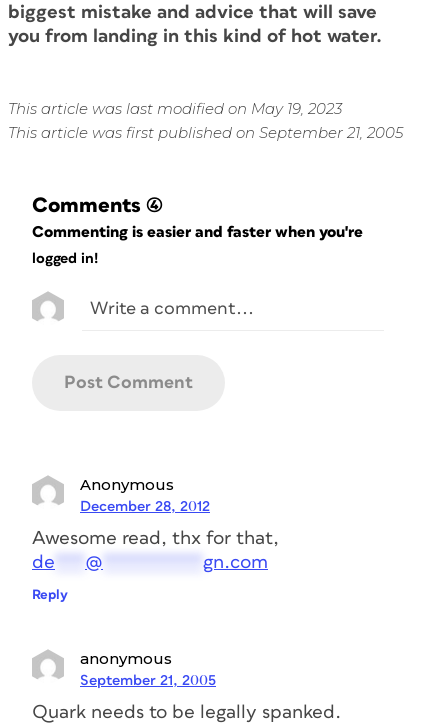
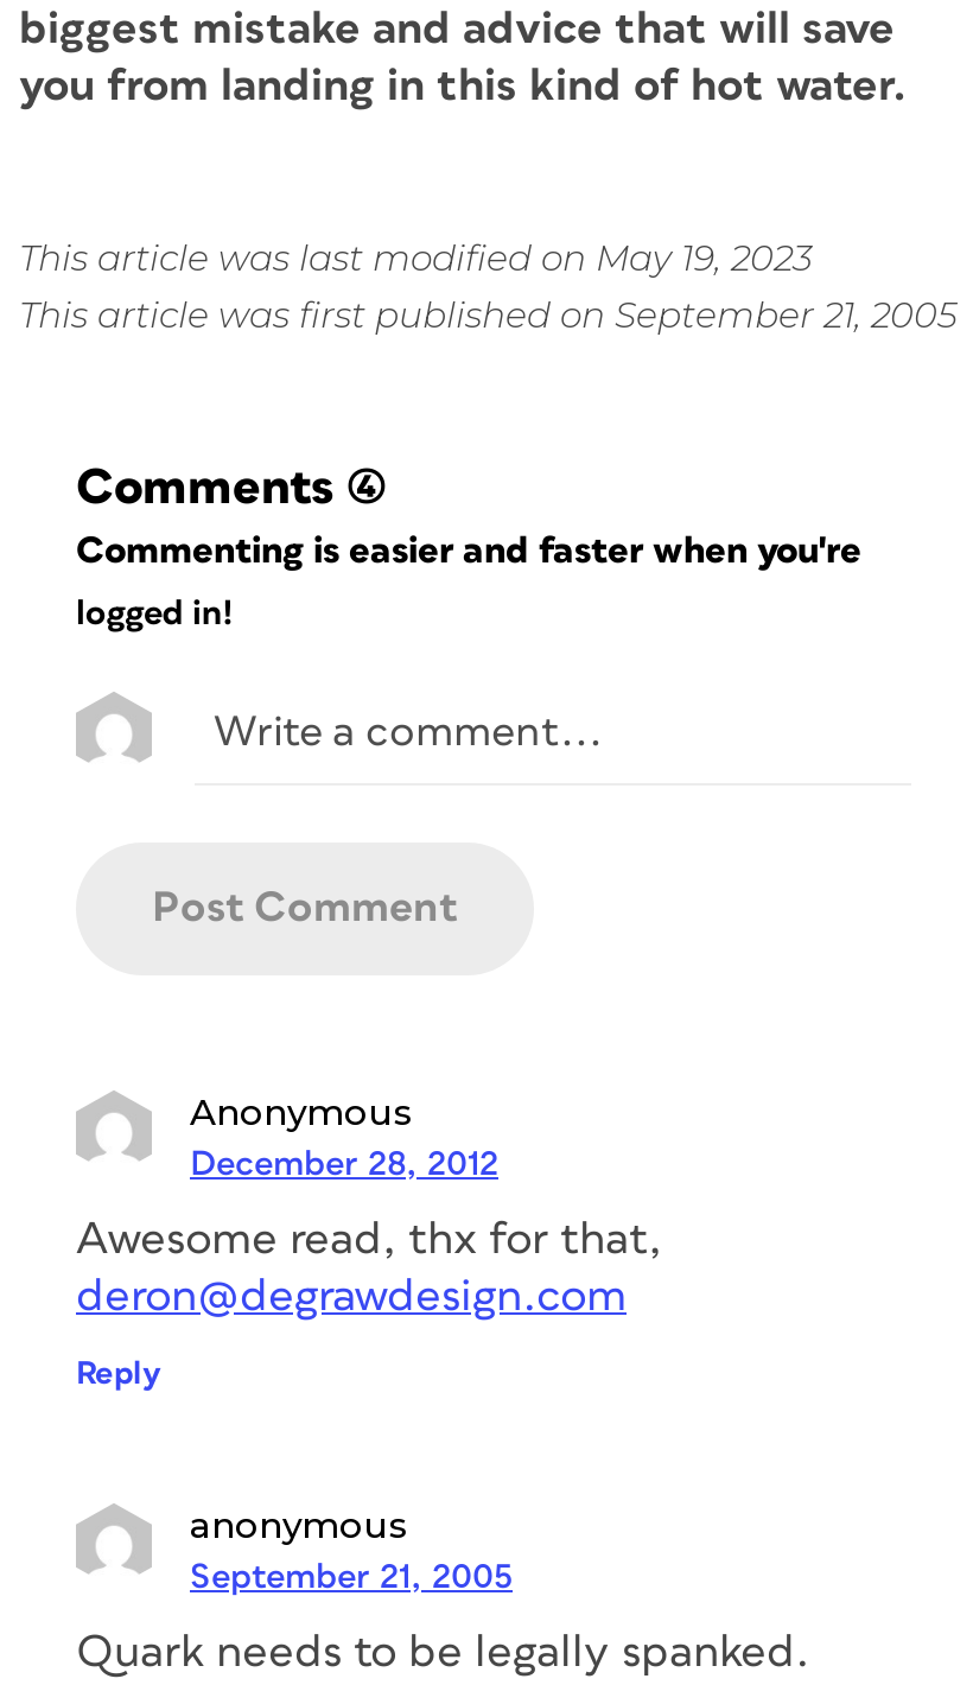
- de *** @ ********** gn.com
+ deron@degrawdesign.com
